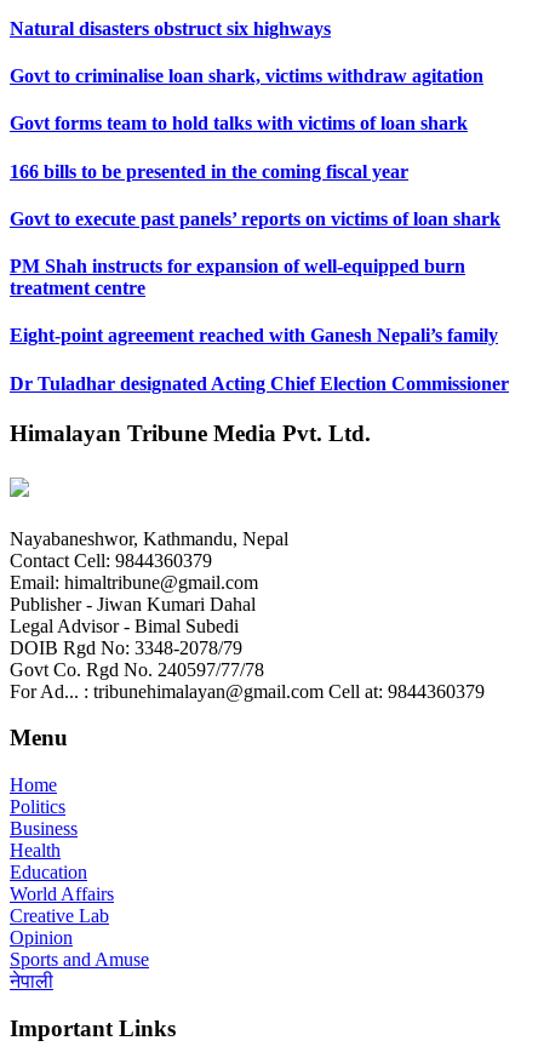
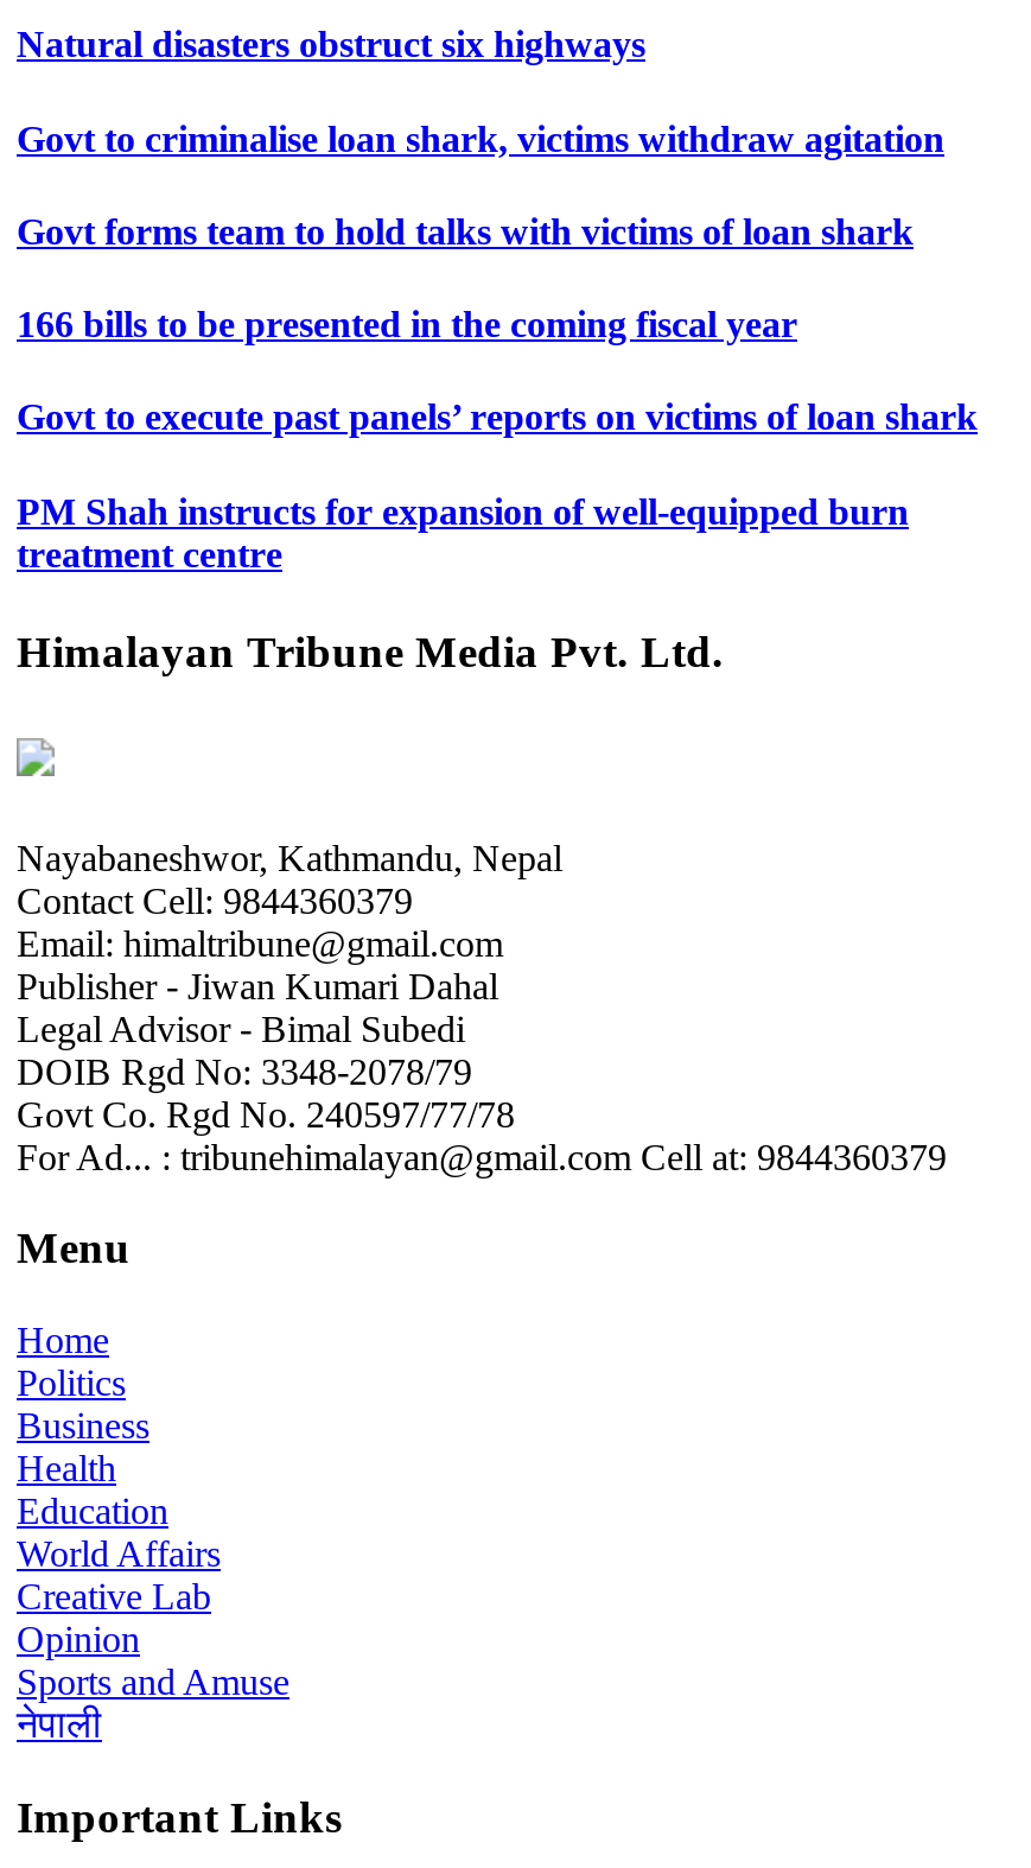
- Eight-point agreement reached with Ganesh Nepali’s family
- Dr Tuladhar designated Acting Chief Election Commissioner
